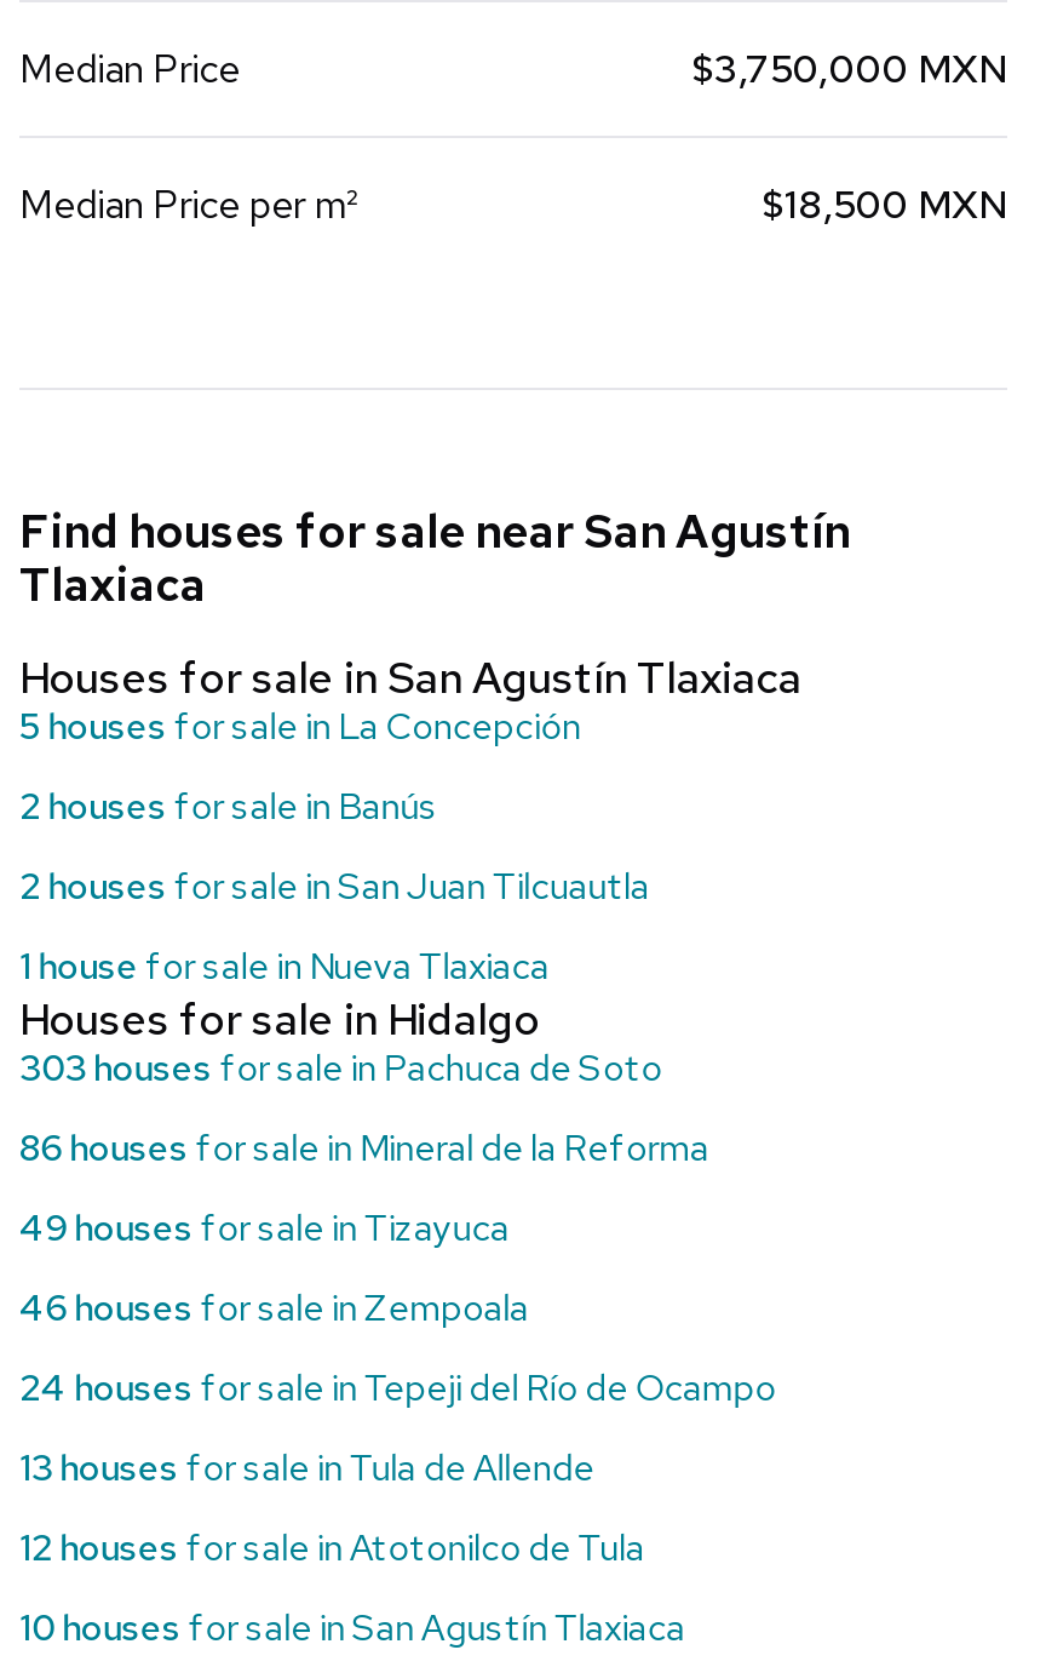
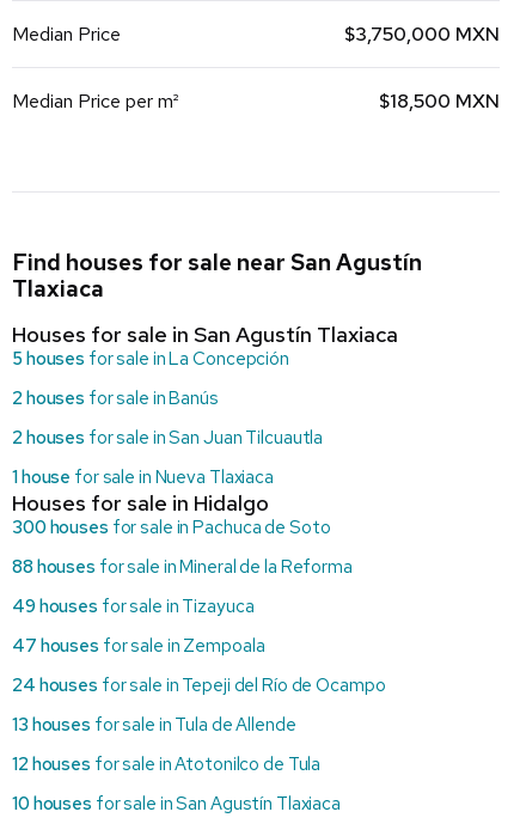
- 303 houses for sale in Pachuca de Soto
+ 300 houses for sale in Pachuca de Soto

- 86 houses for sale in Mineral de la Reforma
+ 88 houses for sale in Mineral de la Reforma

- 46 houses for sale in Zempoala
+ 47 houses for sale in Zempoala
